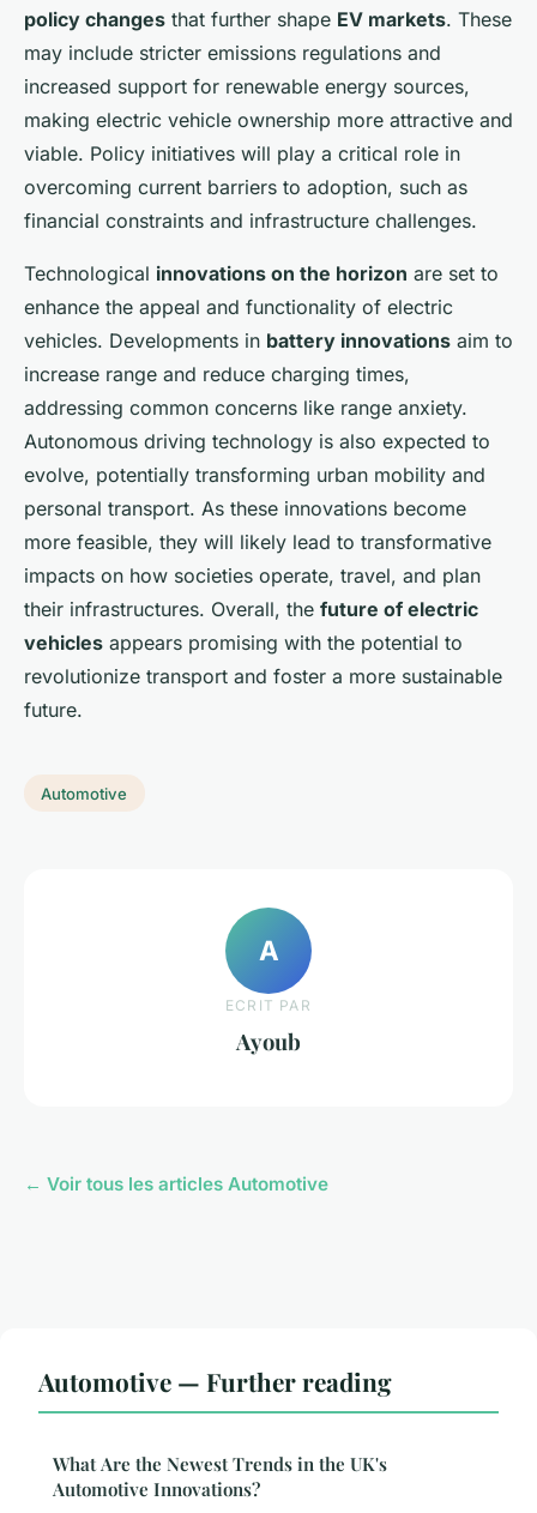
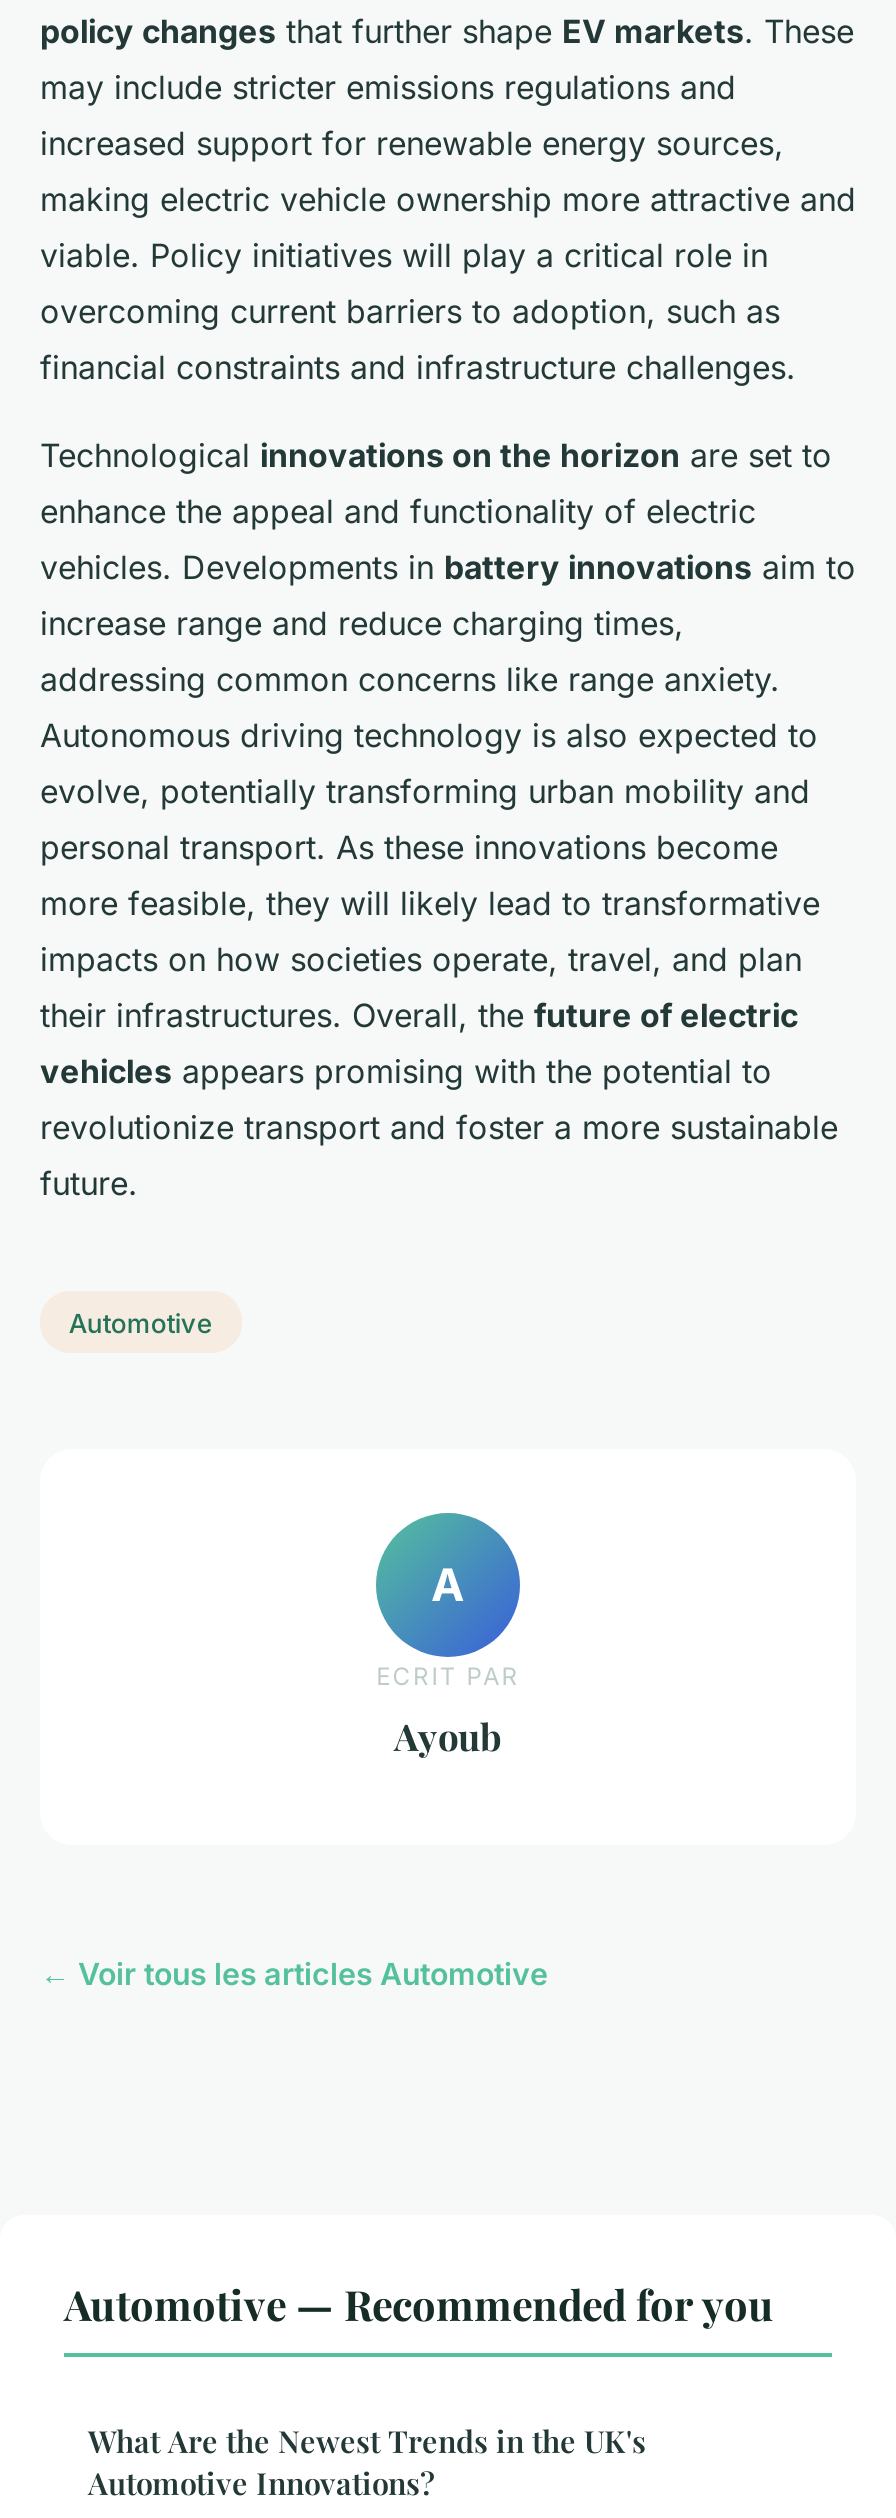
- Automotive — Further reading
+ Automotive — Recommended for you
